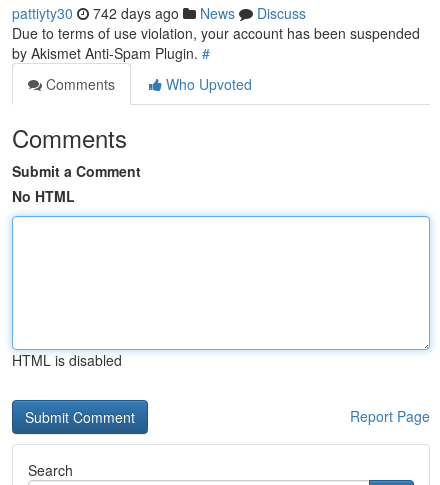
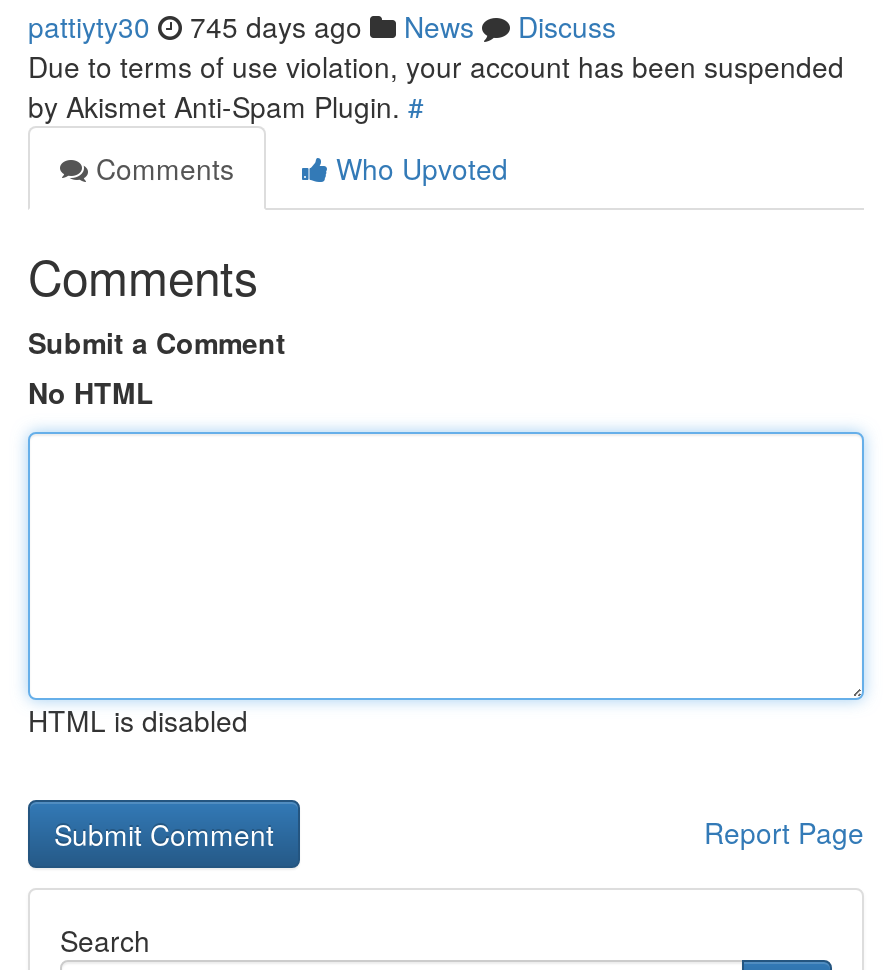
- pattiyty30 742 days ago News Discuss
+ pattiyty30 745 days ago News Discuss
